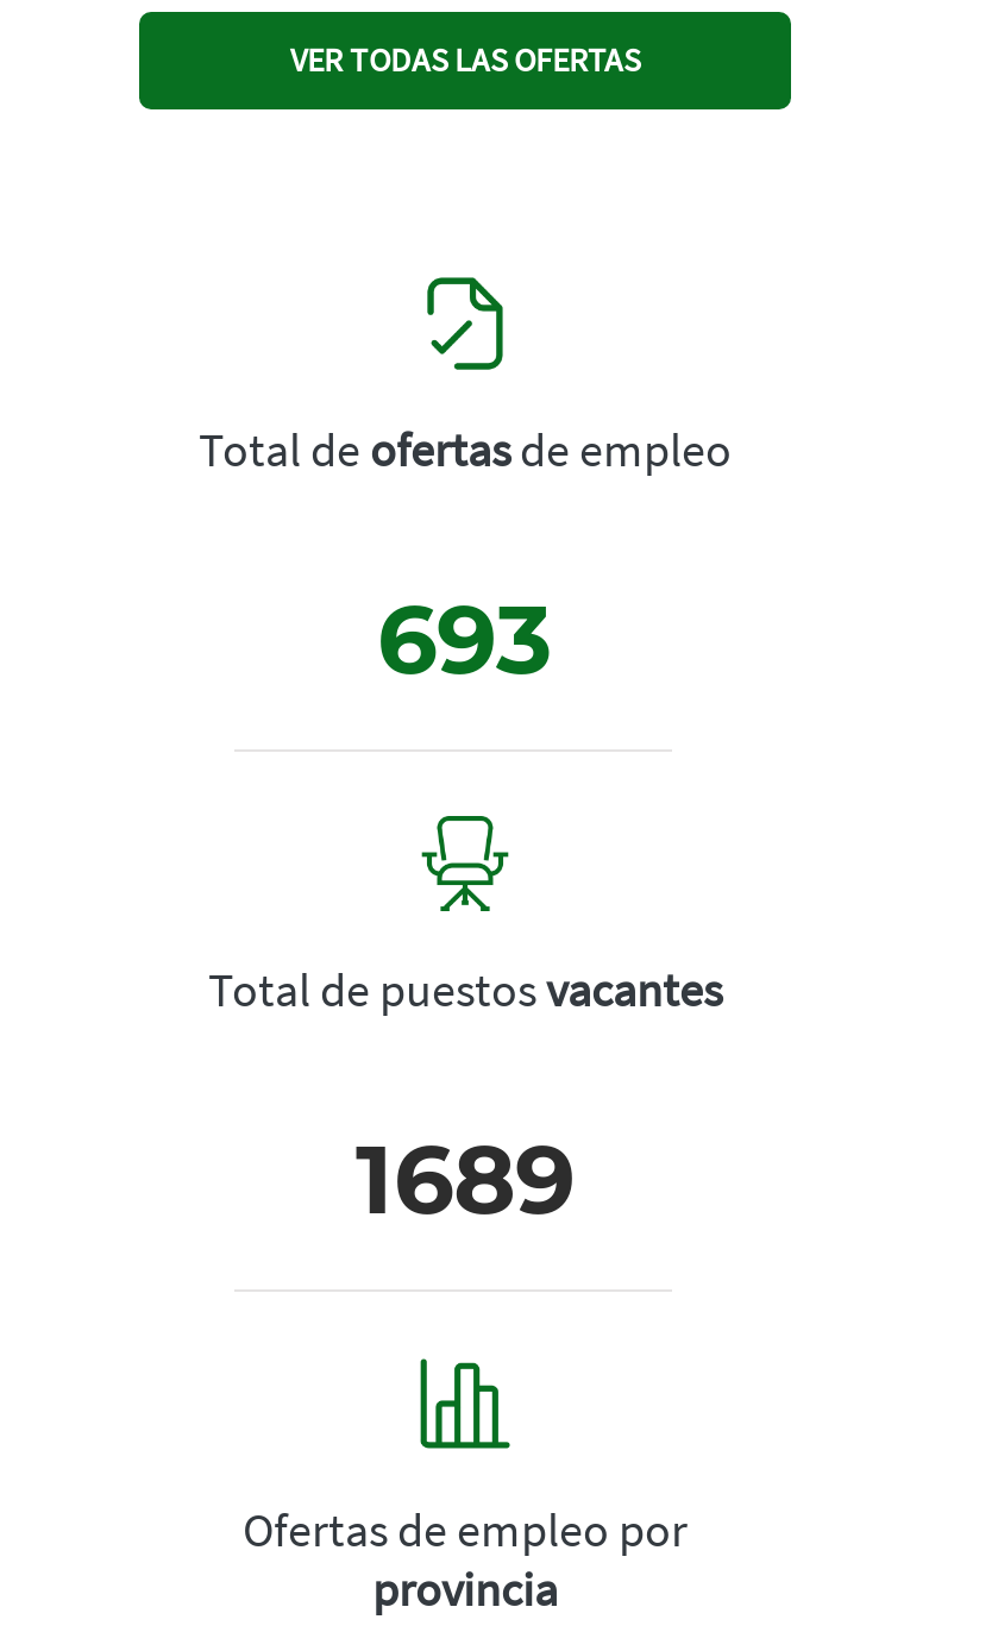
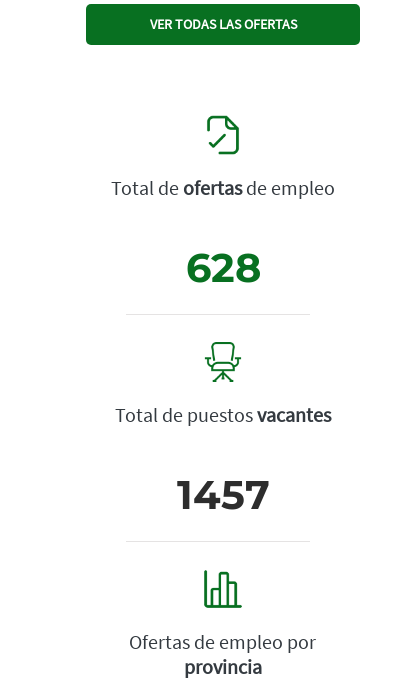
- 693
+ 628

- 1689
+ 1457
